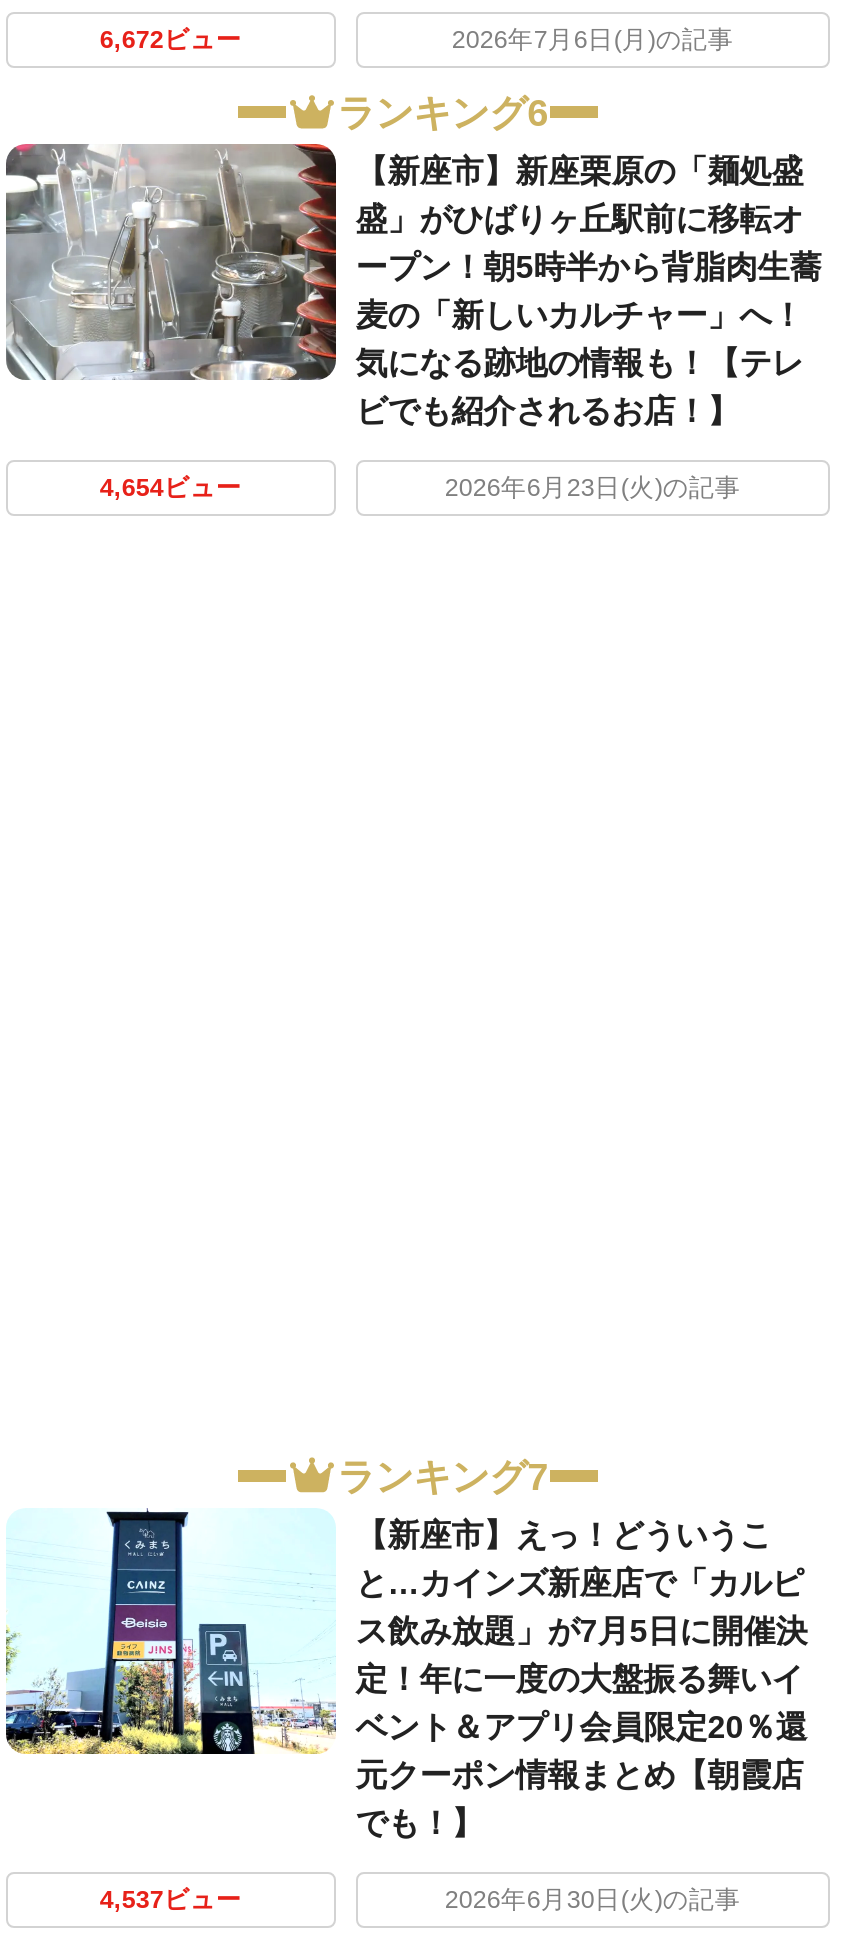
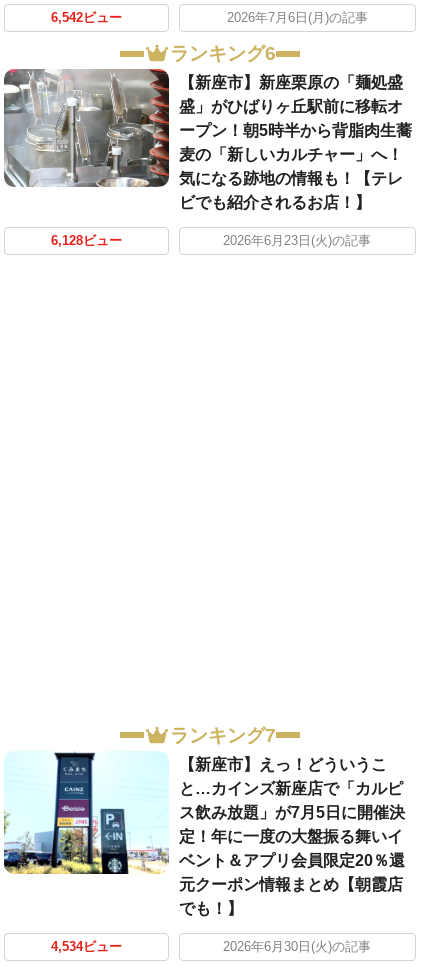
- 6,672ビュー
+ 6,542ビュー

- 4,654ビュー
+ 6,128ビュー

- 4,537ビュー
+ 4,534ビュー
